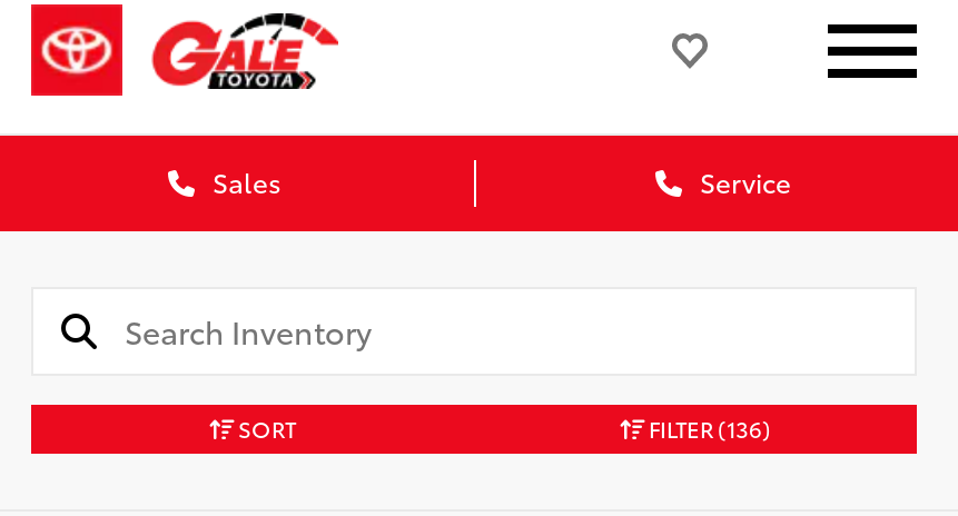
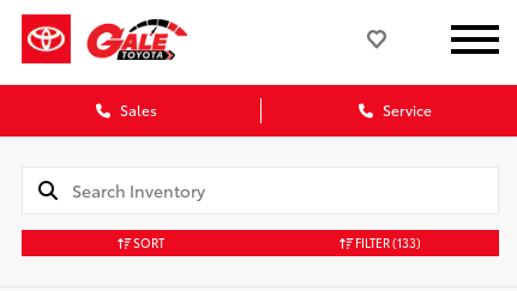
- FILTER (136)
+ FILTER (133)
